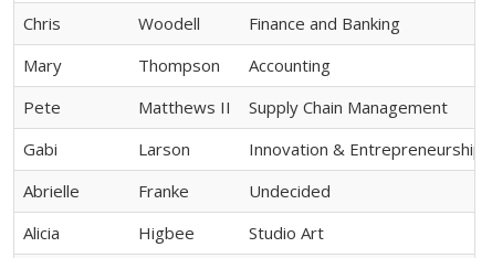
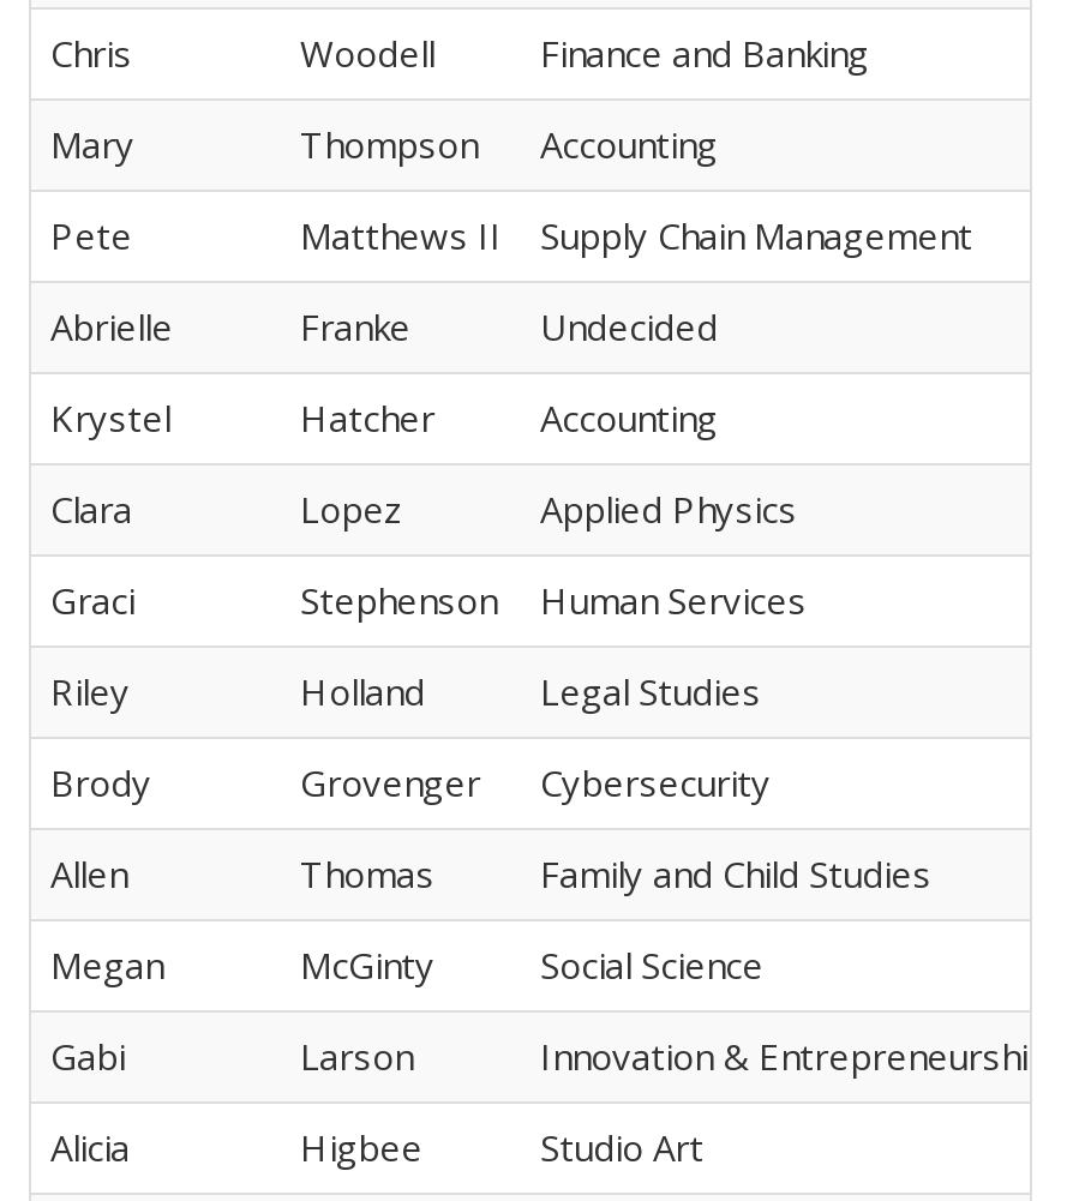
+ Krystel
+ Hatcher
+ Accounting
+ Clara
+ Lopez
+ Applied Physics
+ Graci
+ Stephenson
+ Human Services
+ Riley
+ Holland
+ Legal Studies
+ Brody
+ Grovenger
+ Cybersecurity
+ Allen
+ Thomas
+ Family and Child Studies
+ Megan
+ McGinty
+ Social Science

moved down: Gabi | Larson | Innovation & Entrepreneurship

moved up: Abrielle | Franke | Undecided
